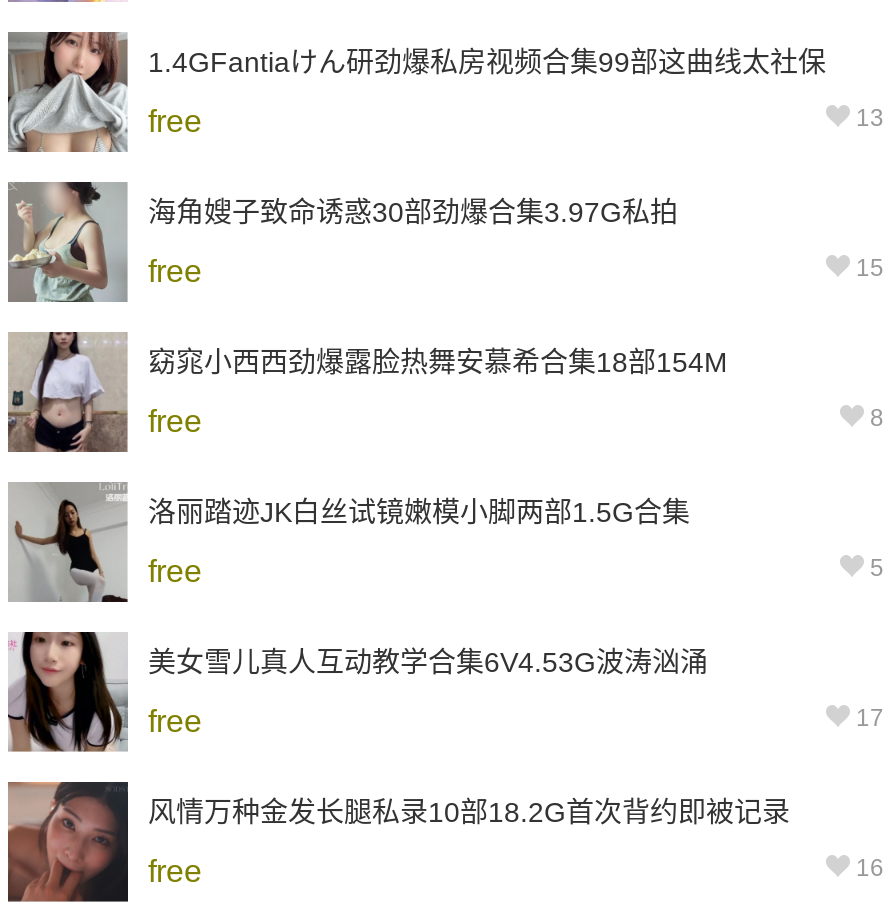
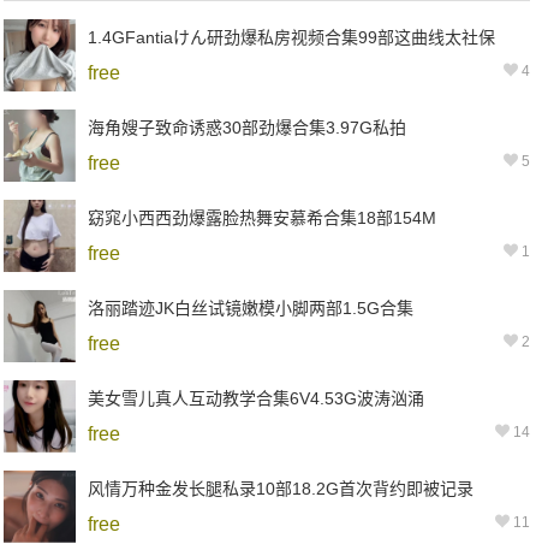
- 13
+ 4

- 15
+ 5

- 8
+ 1

- 5
+ 2

- 17
+ 14

- 16
+ 11
